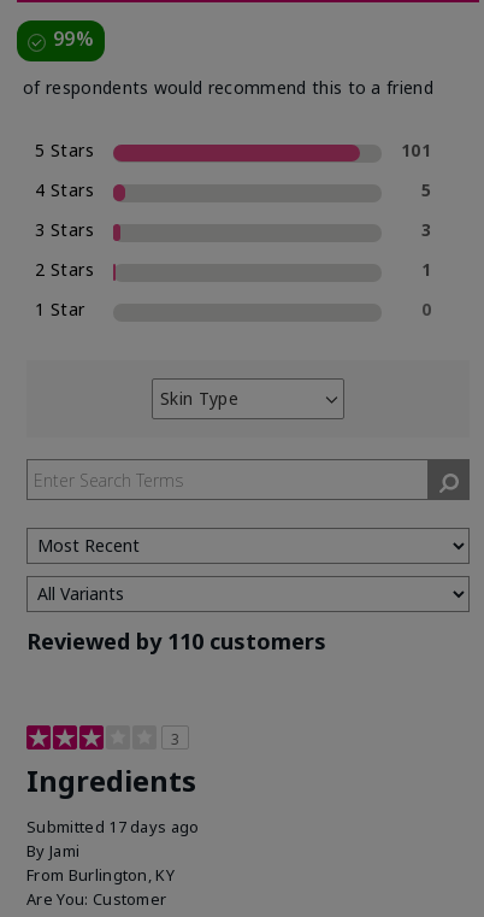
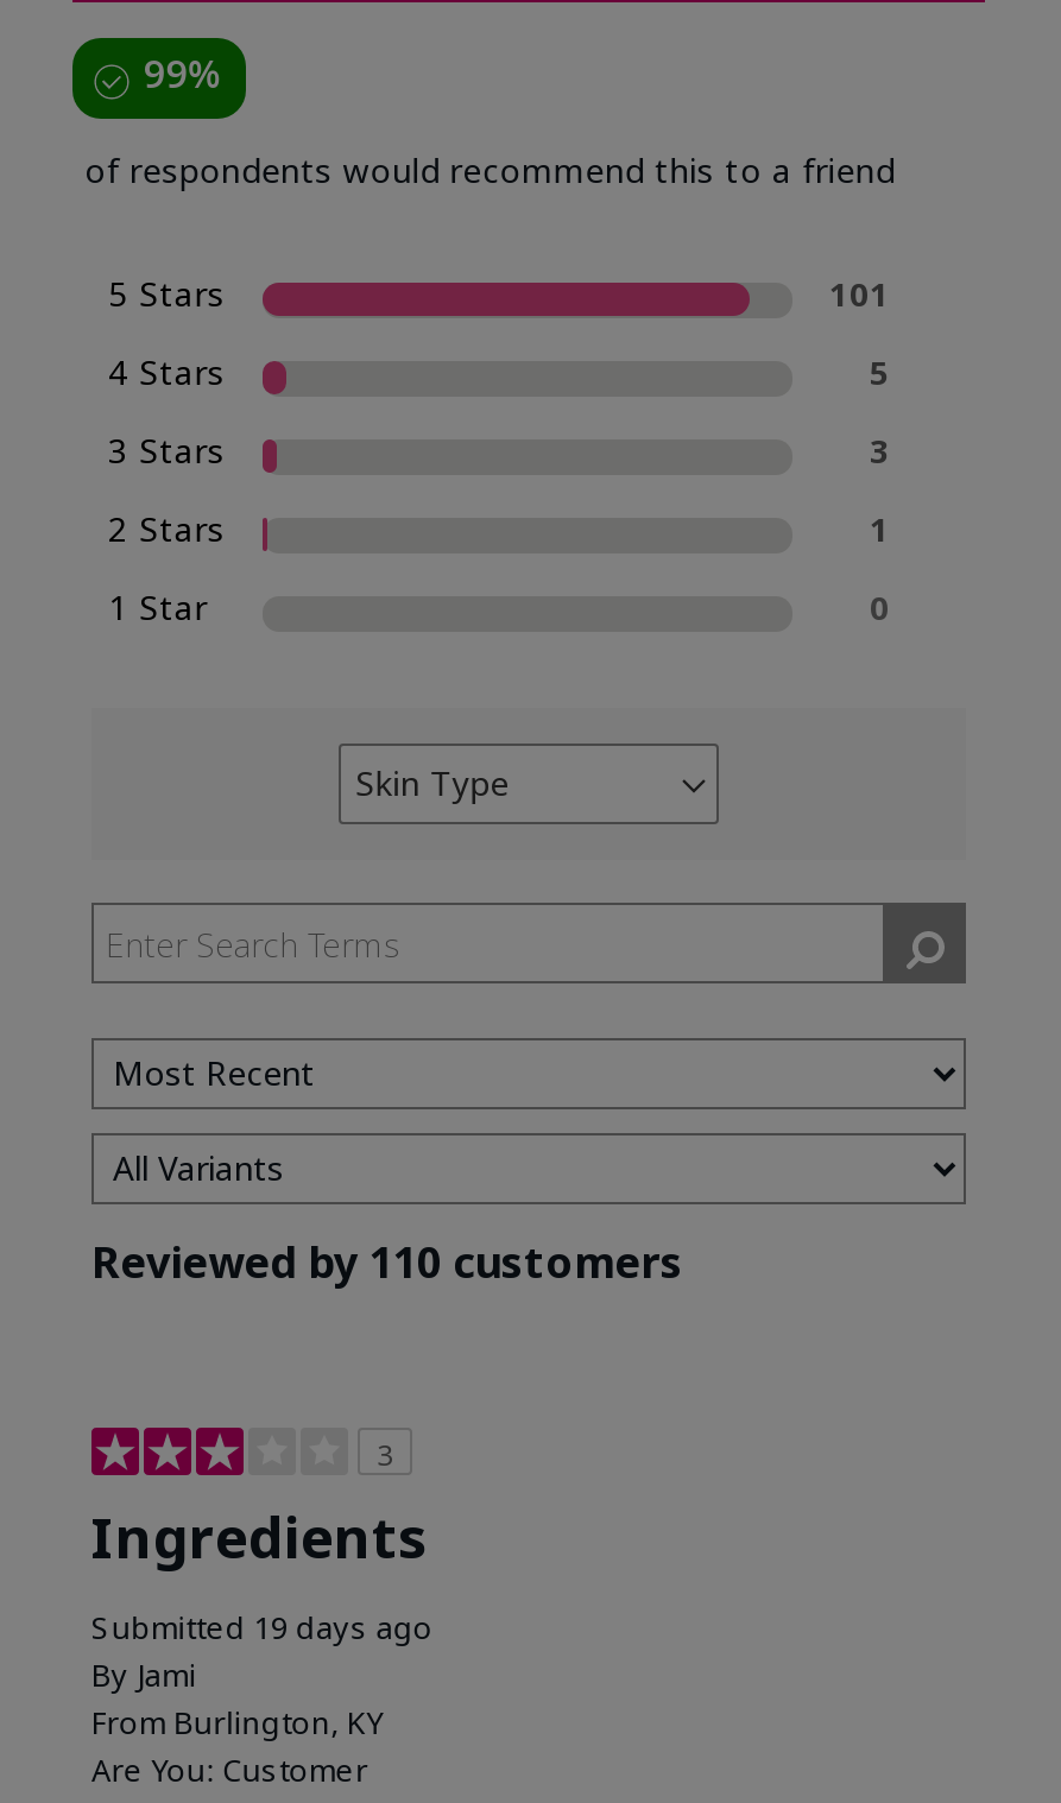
- Submitted 17 days ago
+ Submitted 19 days ago
